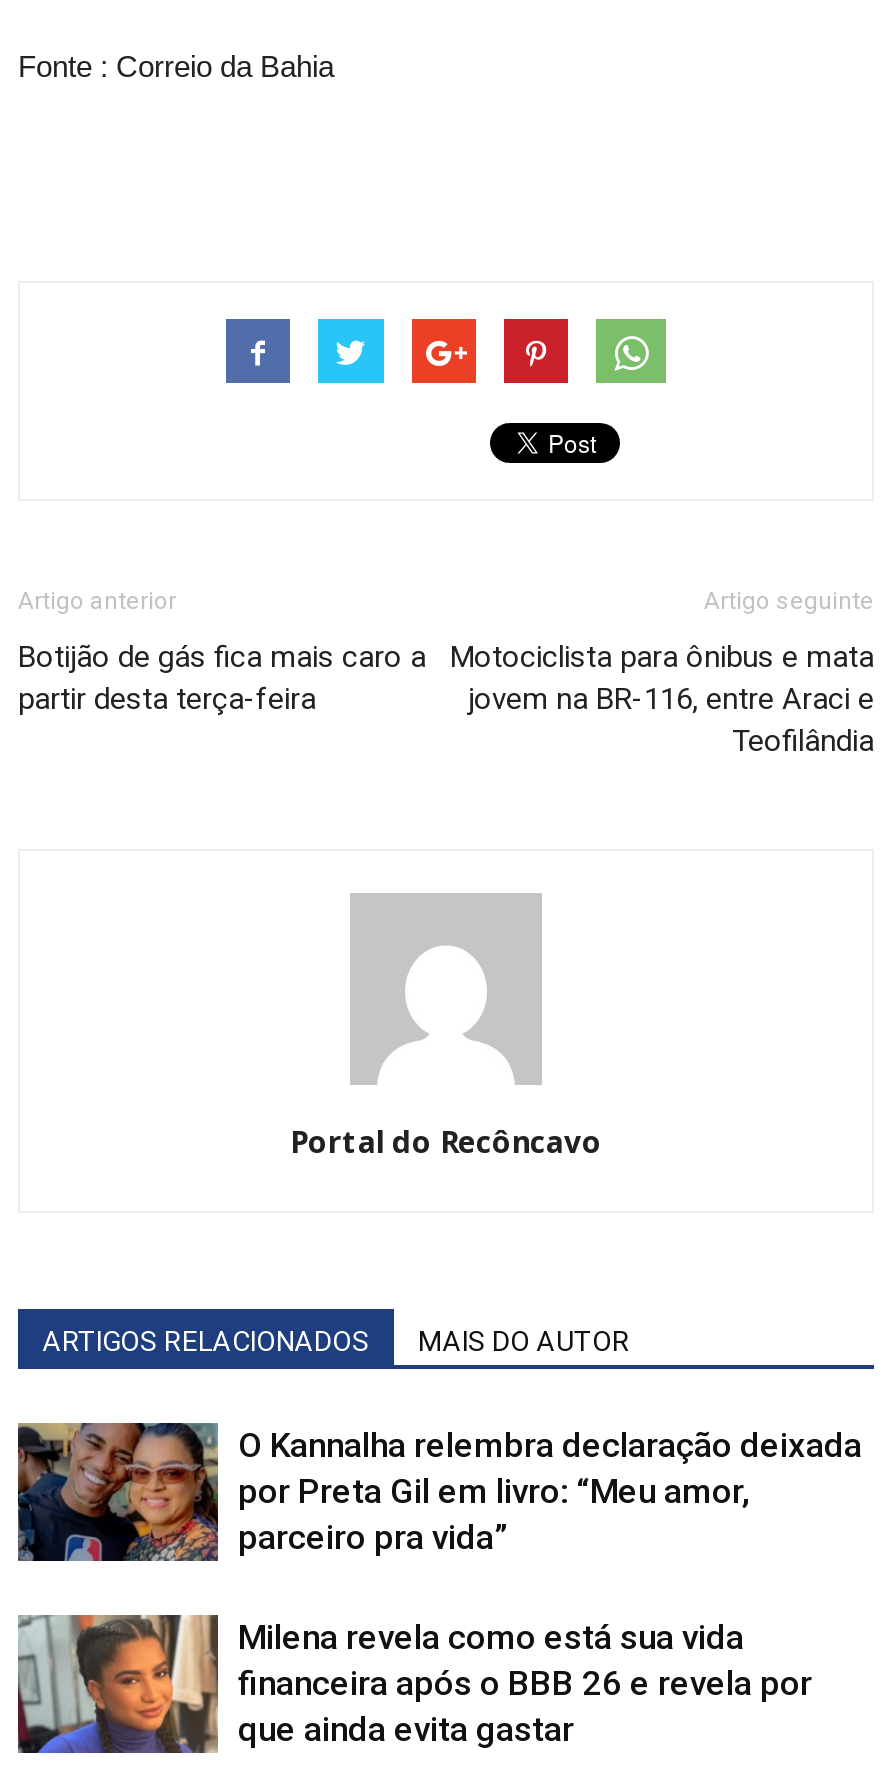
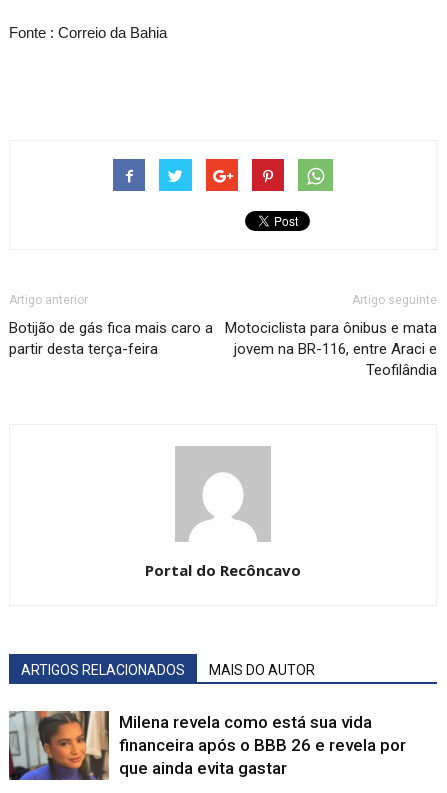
- [image]
- O Kannalha relembra declaração deixada
- por Preta Gil em livro: “Meu amor,
- parceiro pra vida”
